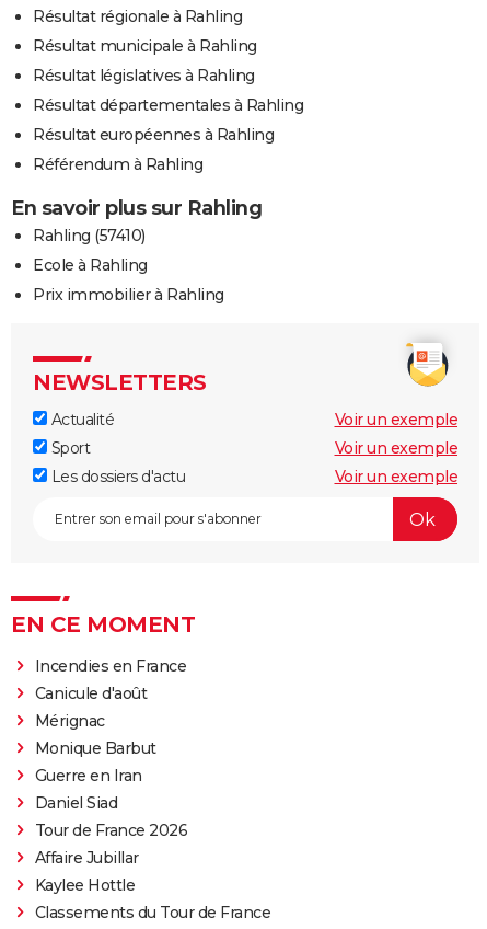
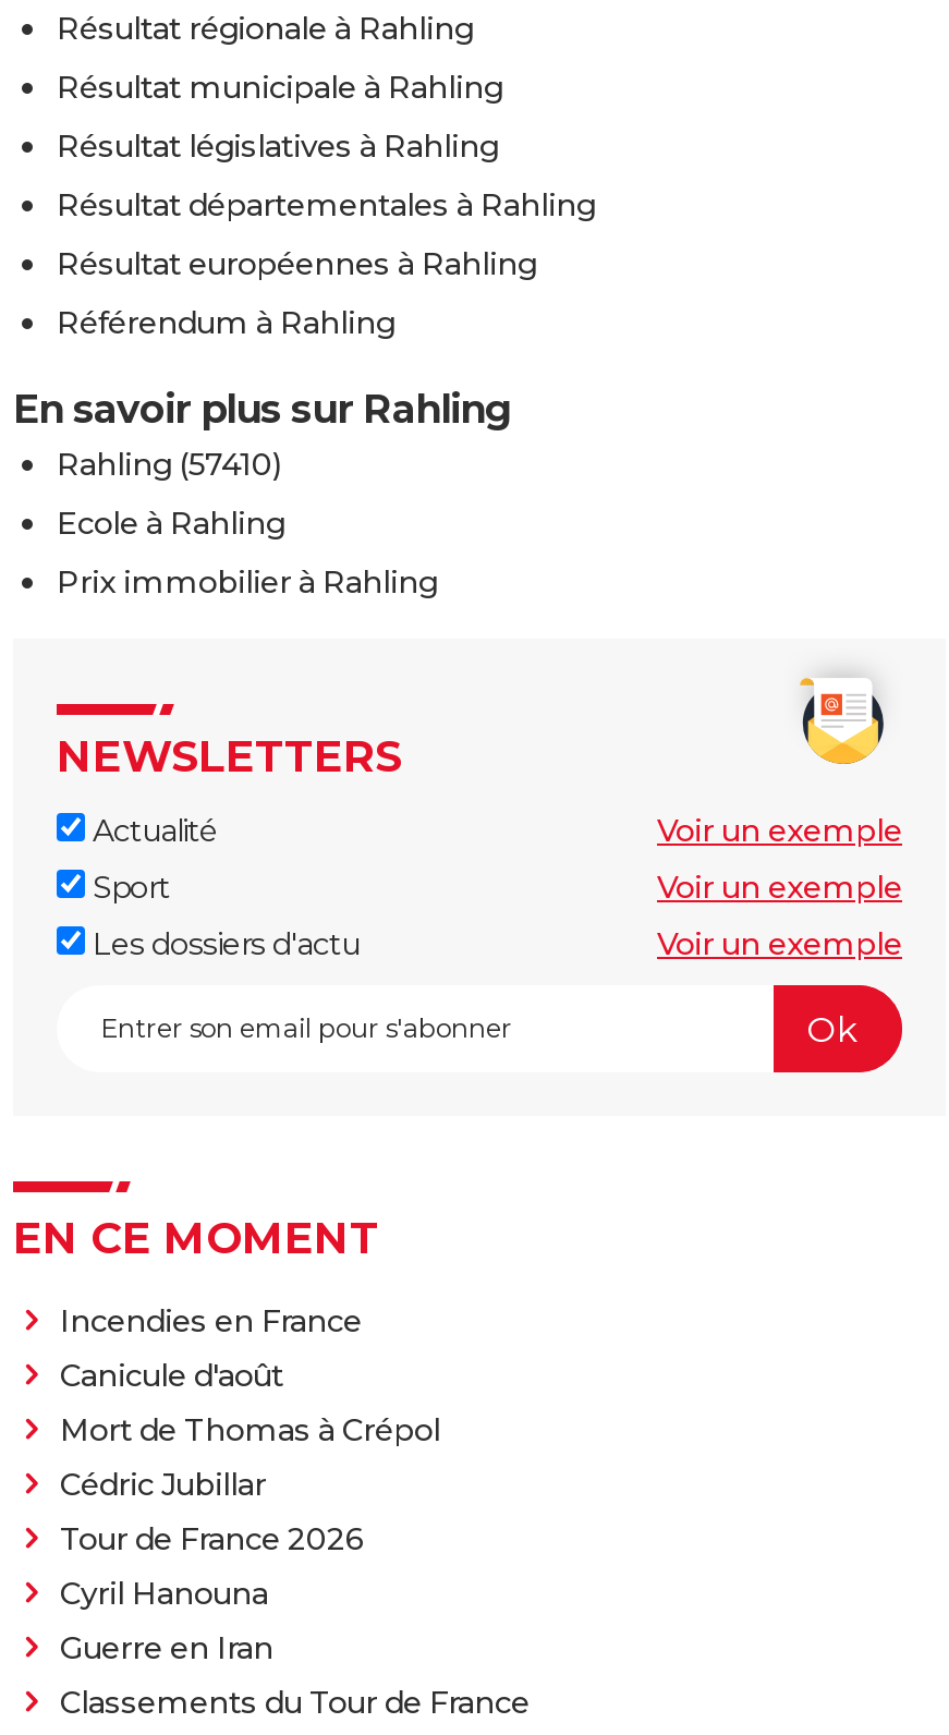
- Mérignac
- Monique Barbut
+ Mort de Thomas à Crépol
+ Cédric Jubillar
+ Cyril Hanouna

moved down: Guerre en Iran

- Daniel Siad
- Affaire Jubillar
- Kaylee Hottle

moved up: Tour de France 2026
